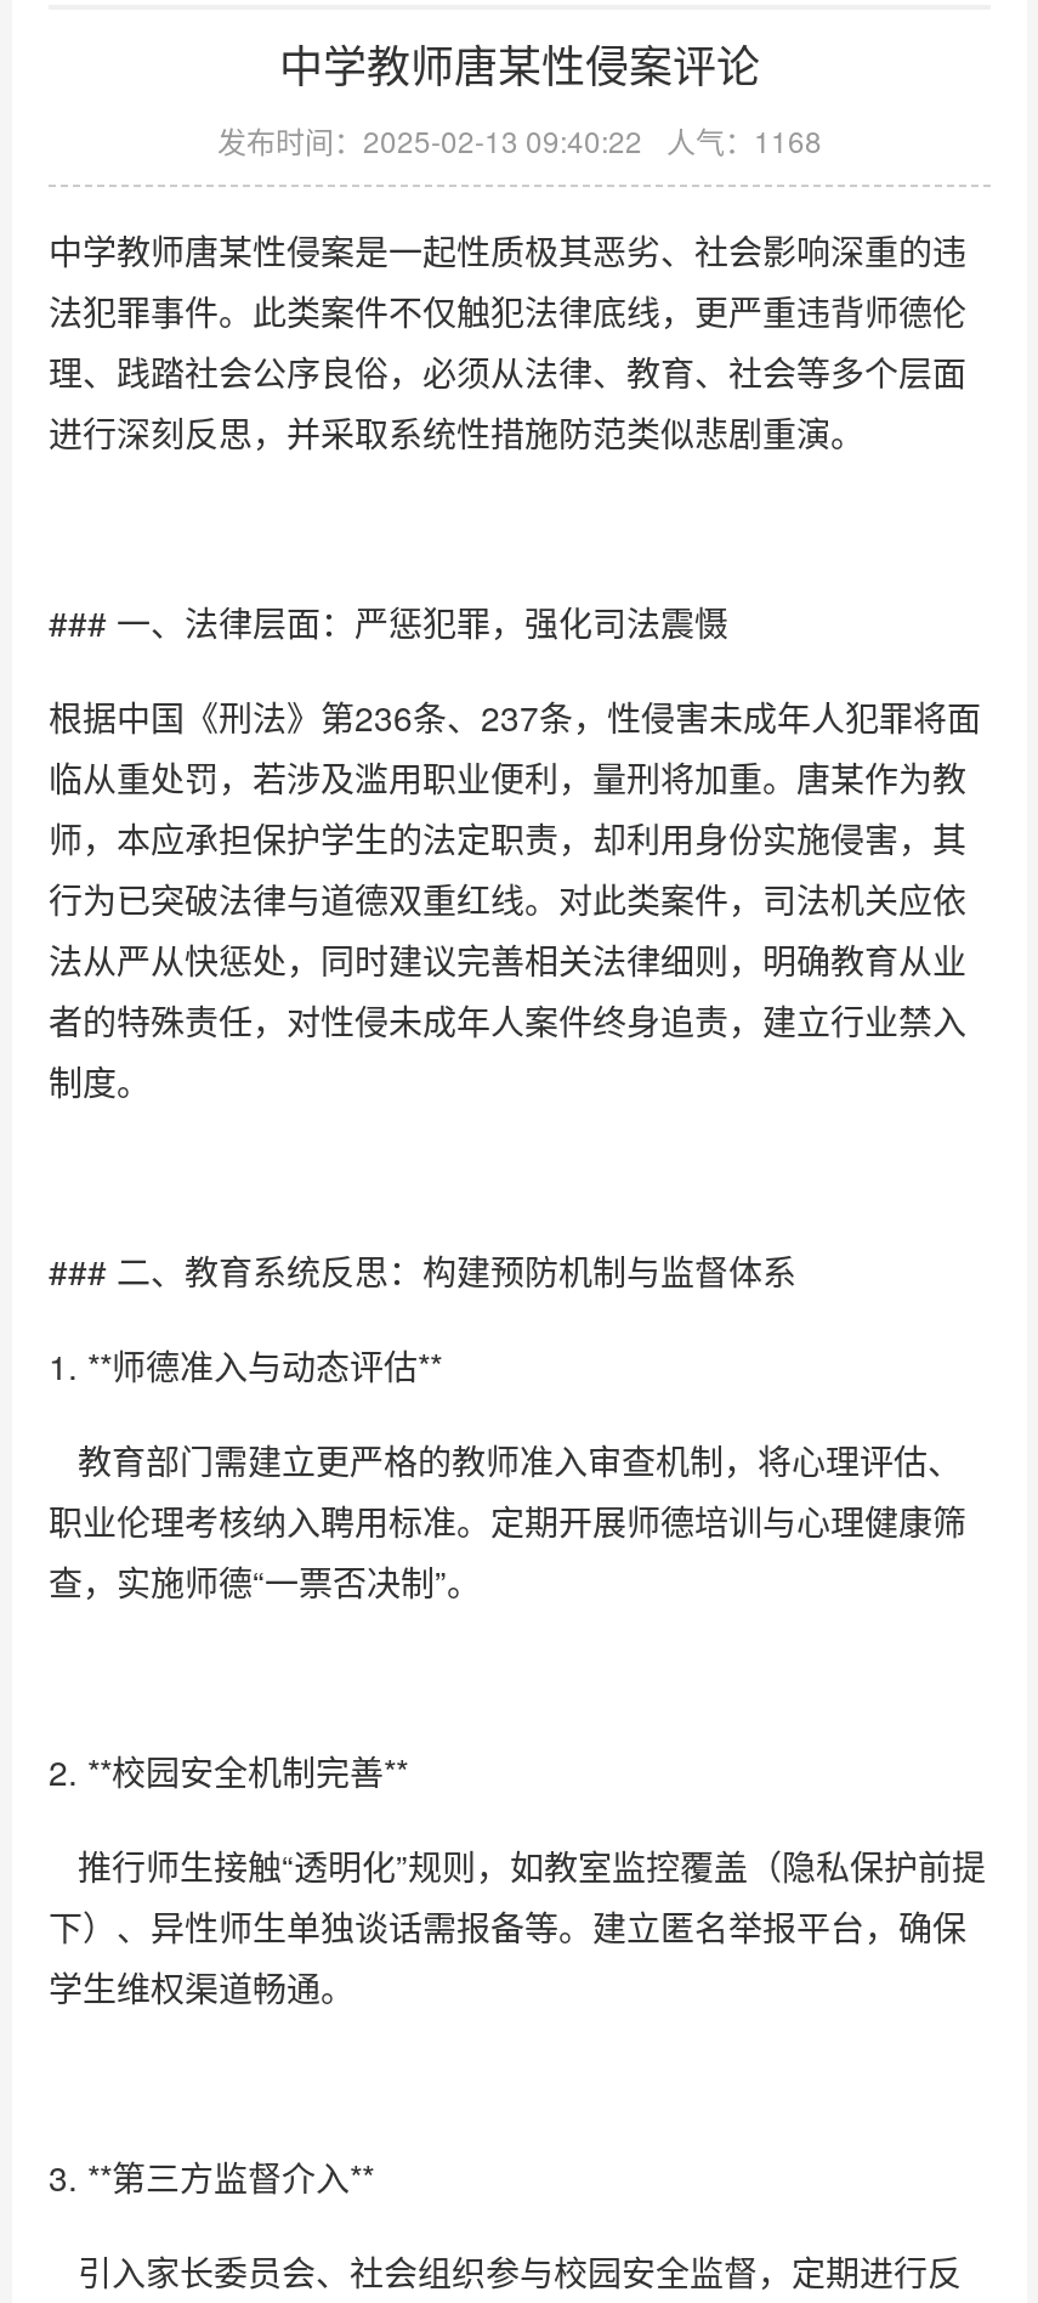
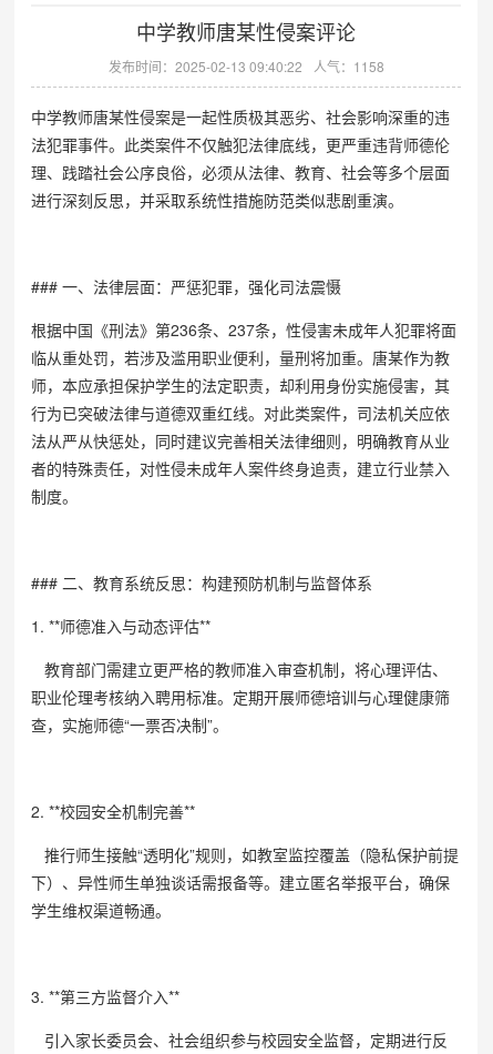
- 发布时间：2025-02-13 09:40:22 人气：1168
+ 发布时间：2025-02-13 09:40:22 人气：1158
